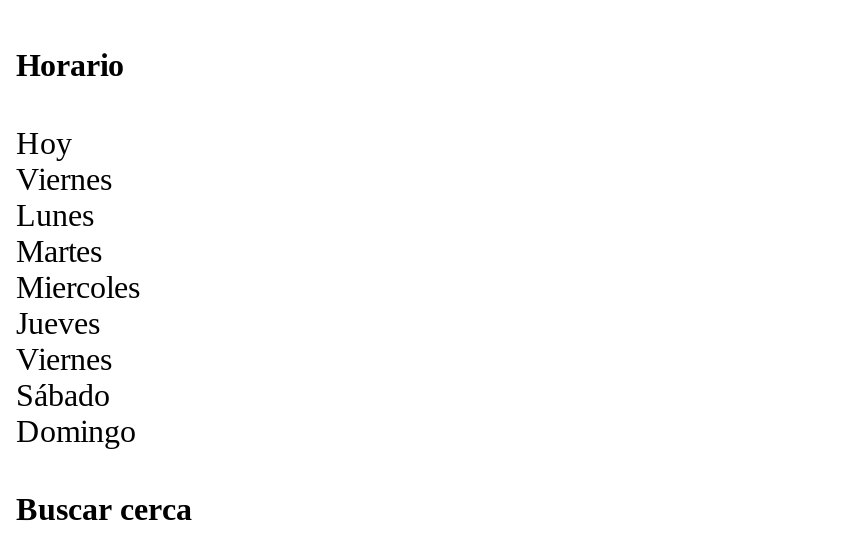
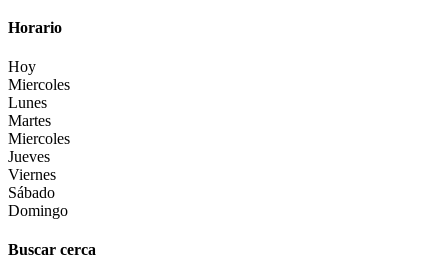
- Viernes
+ Miercoles
